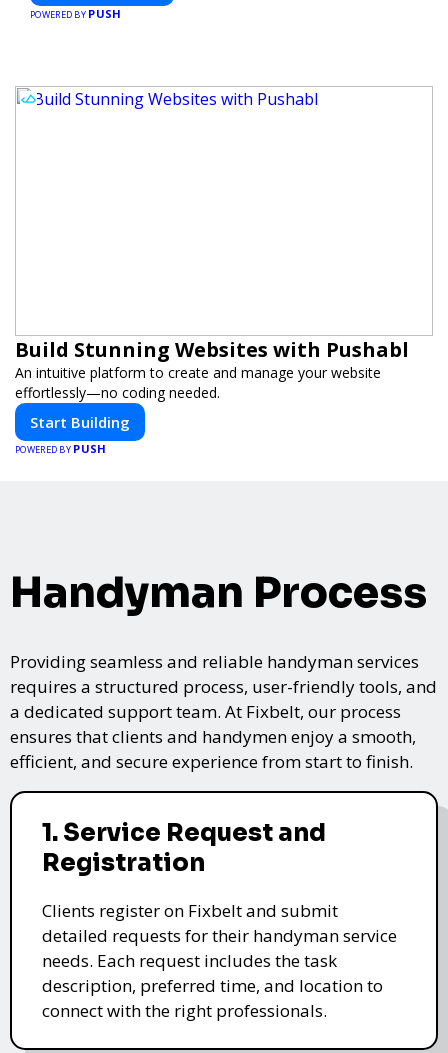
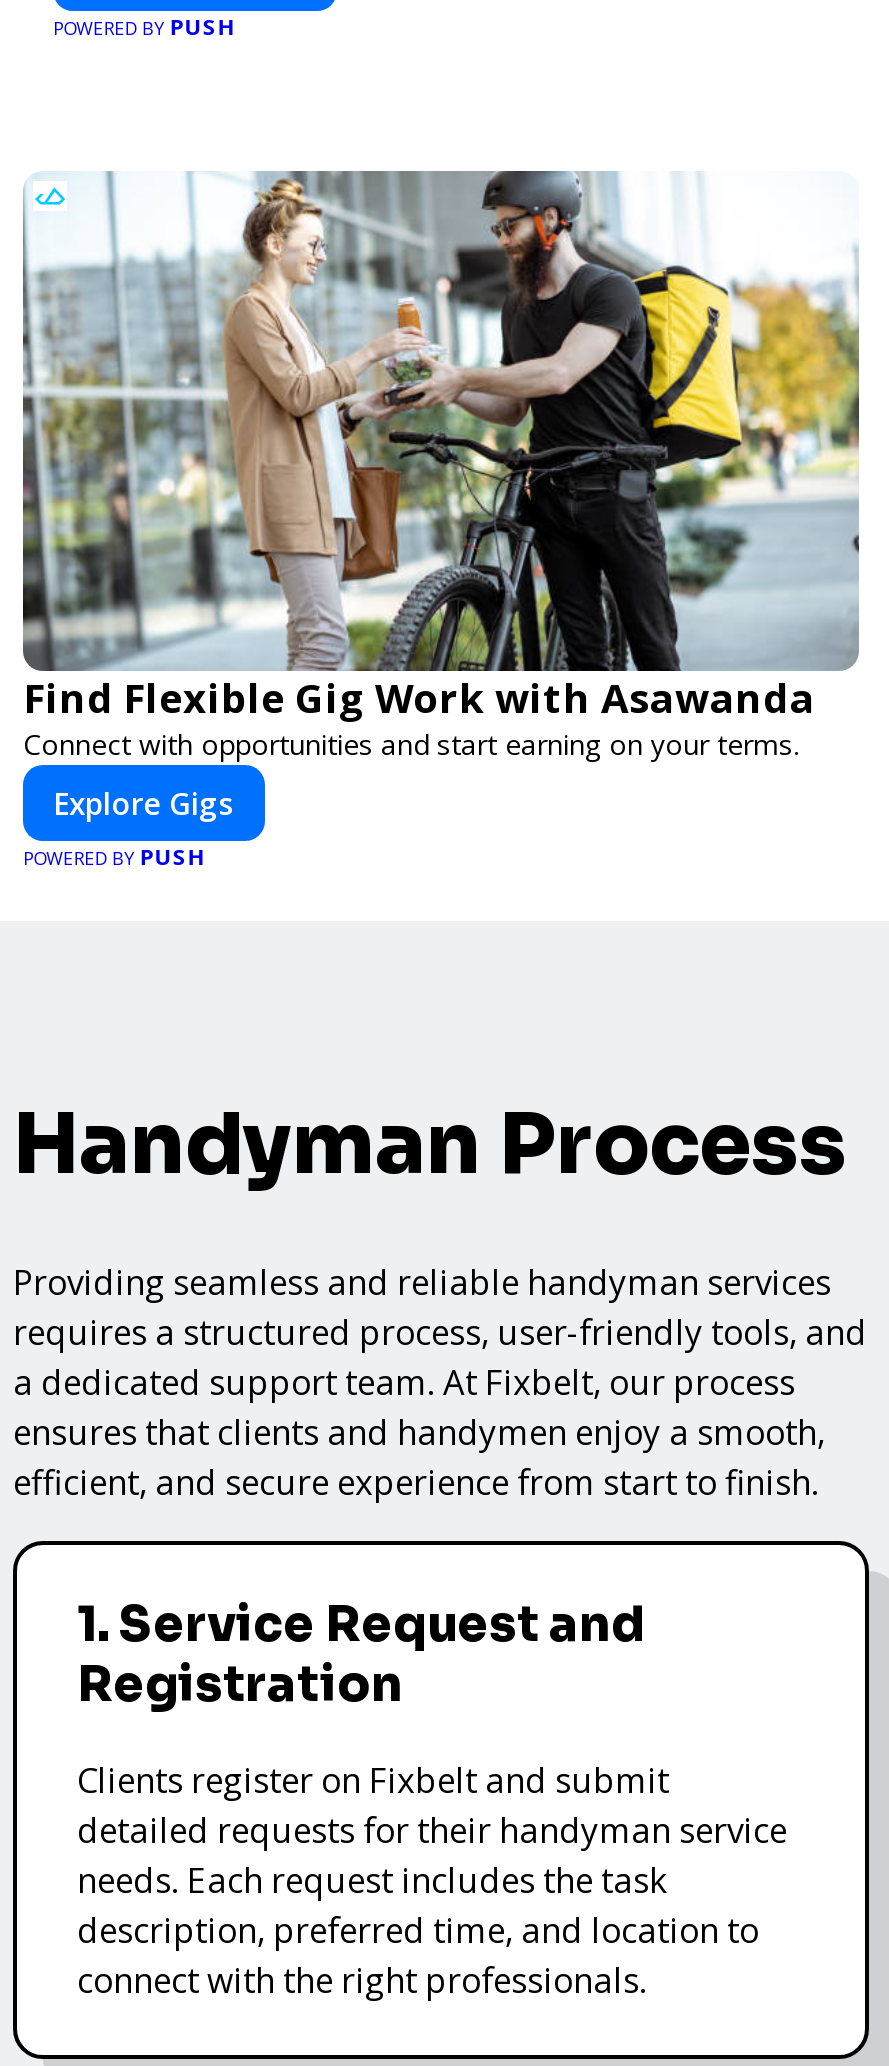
+ [image]

- Build Stunning Websites with Pushabl
- An intuitive platform to create and manage your website
- effortlessly—no coding needed.
+ Find Flexible Gig Work with Asawanda
+ Connect with opportunities and start earning on your terms.

- Start Building
+ Explore Gigs
